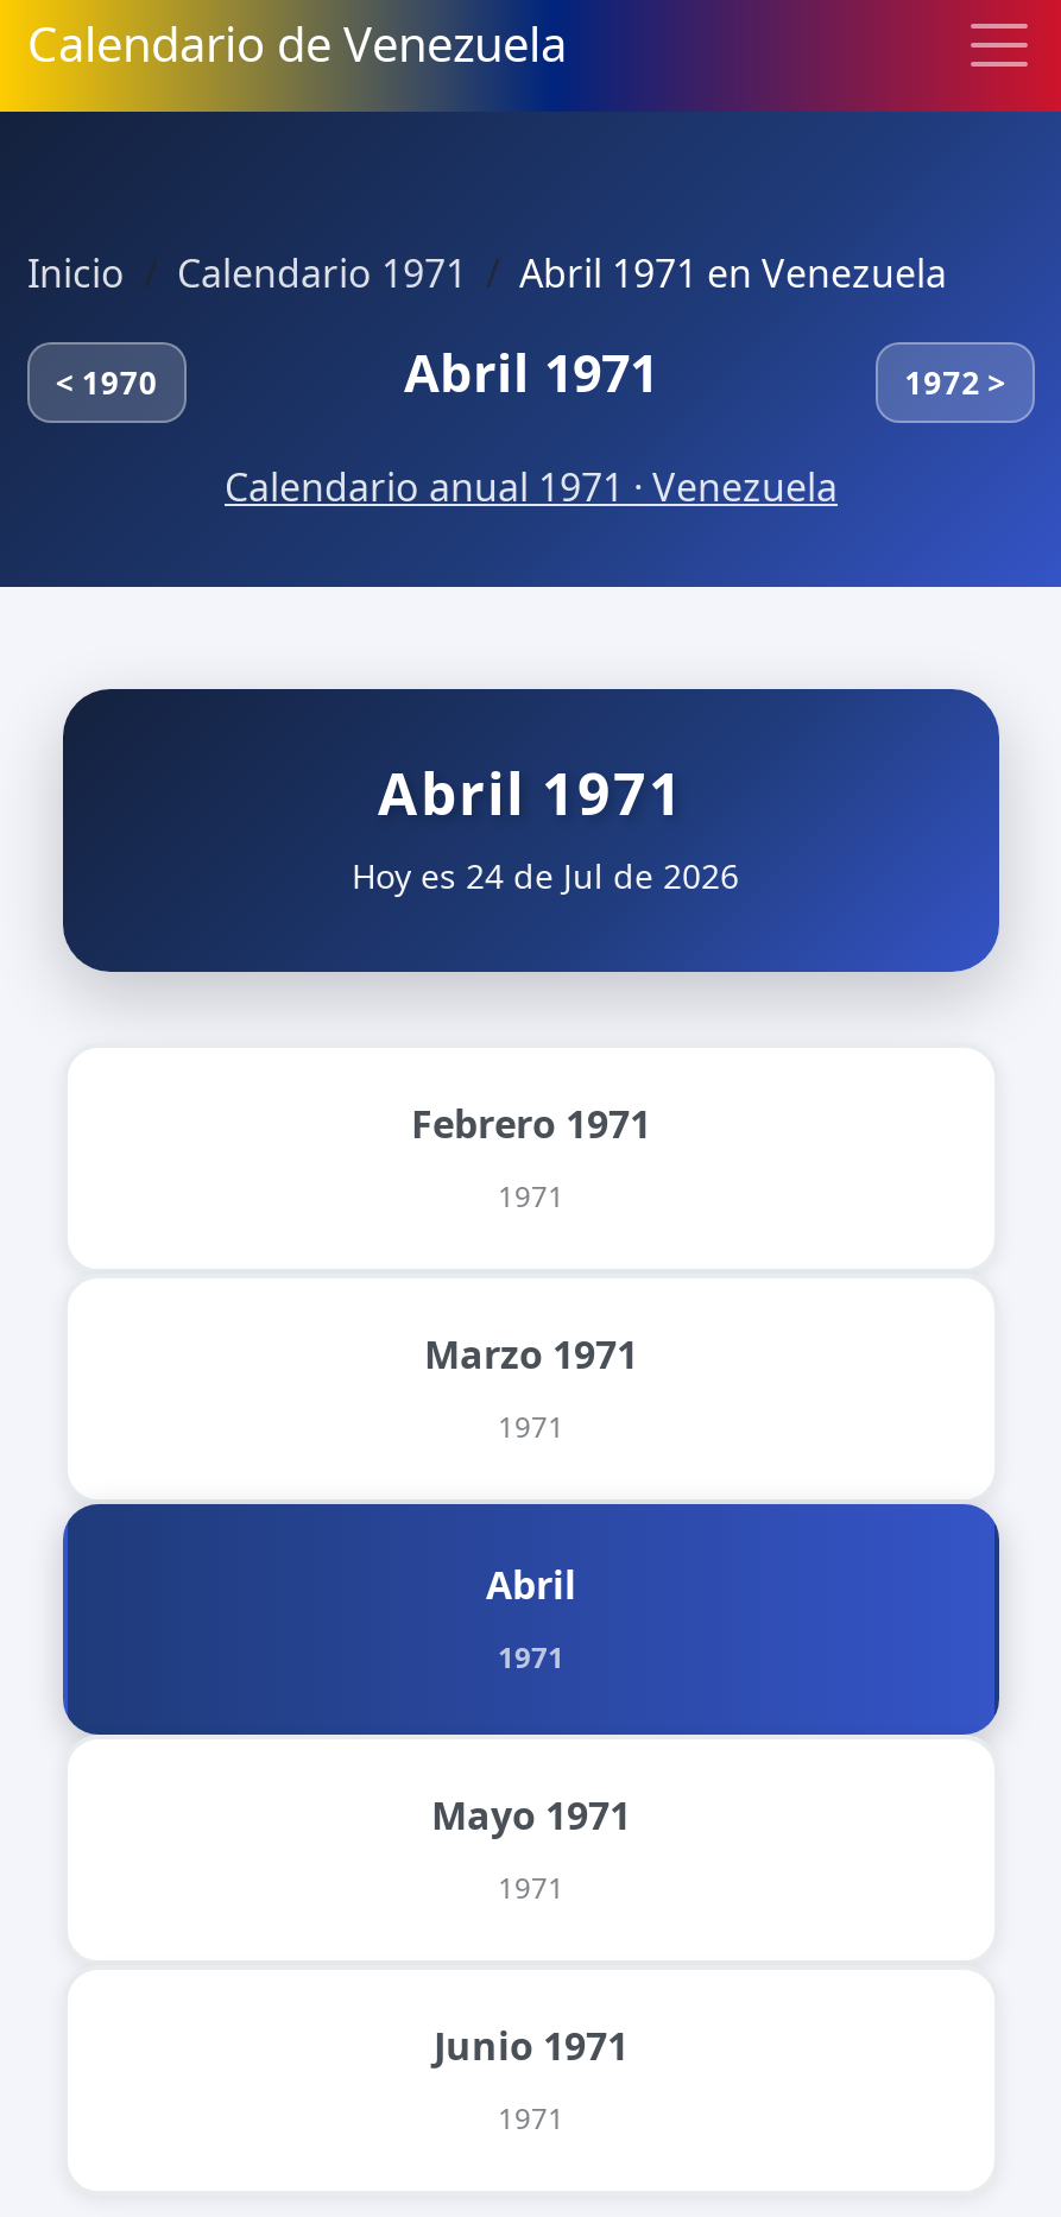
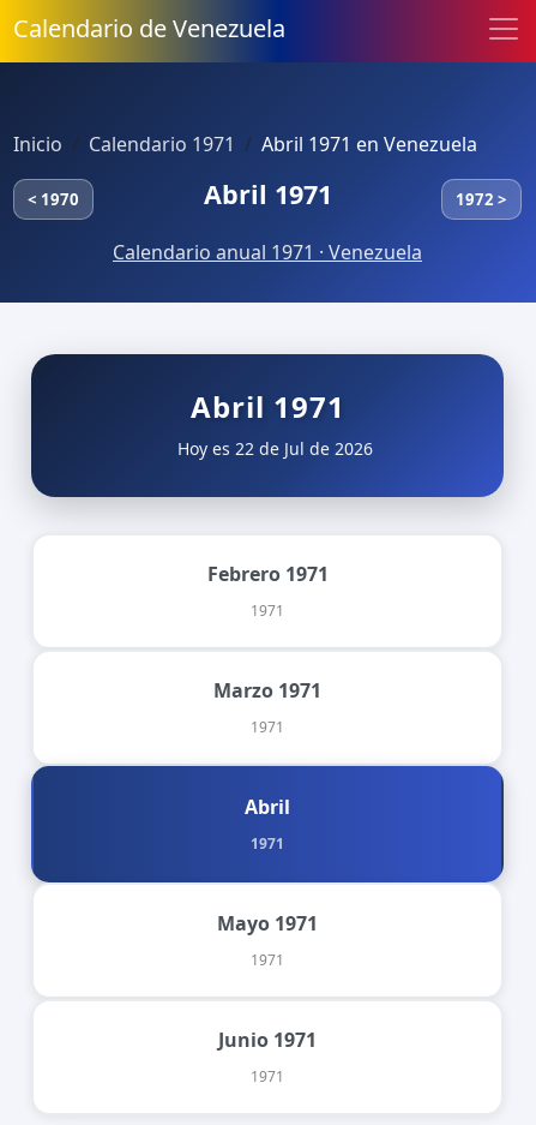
- Hoy es 24 de Jul de 2026
+ Hoy es 22 de Jul de 2026
